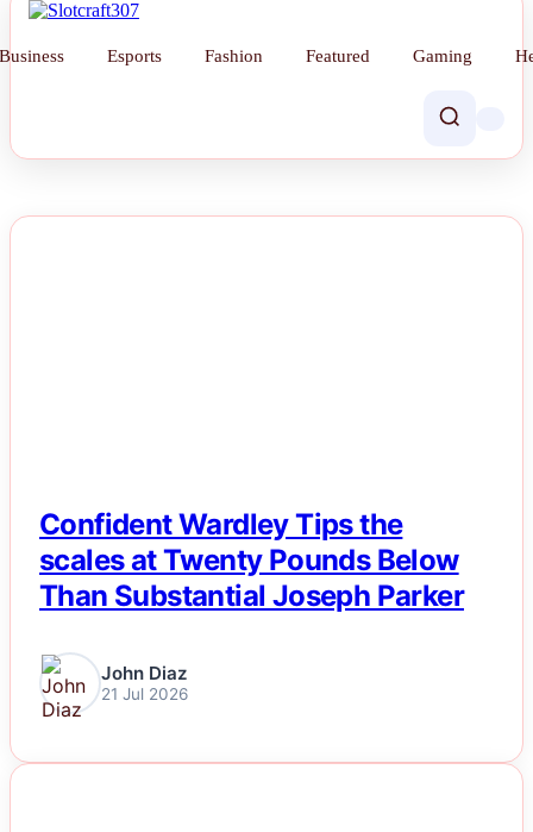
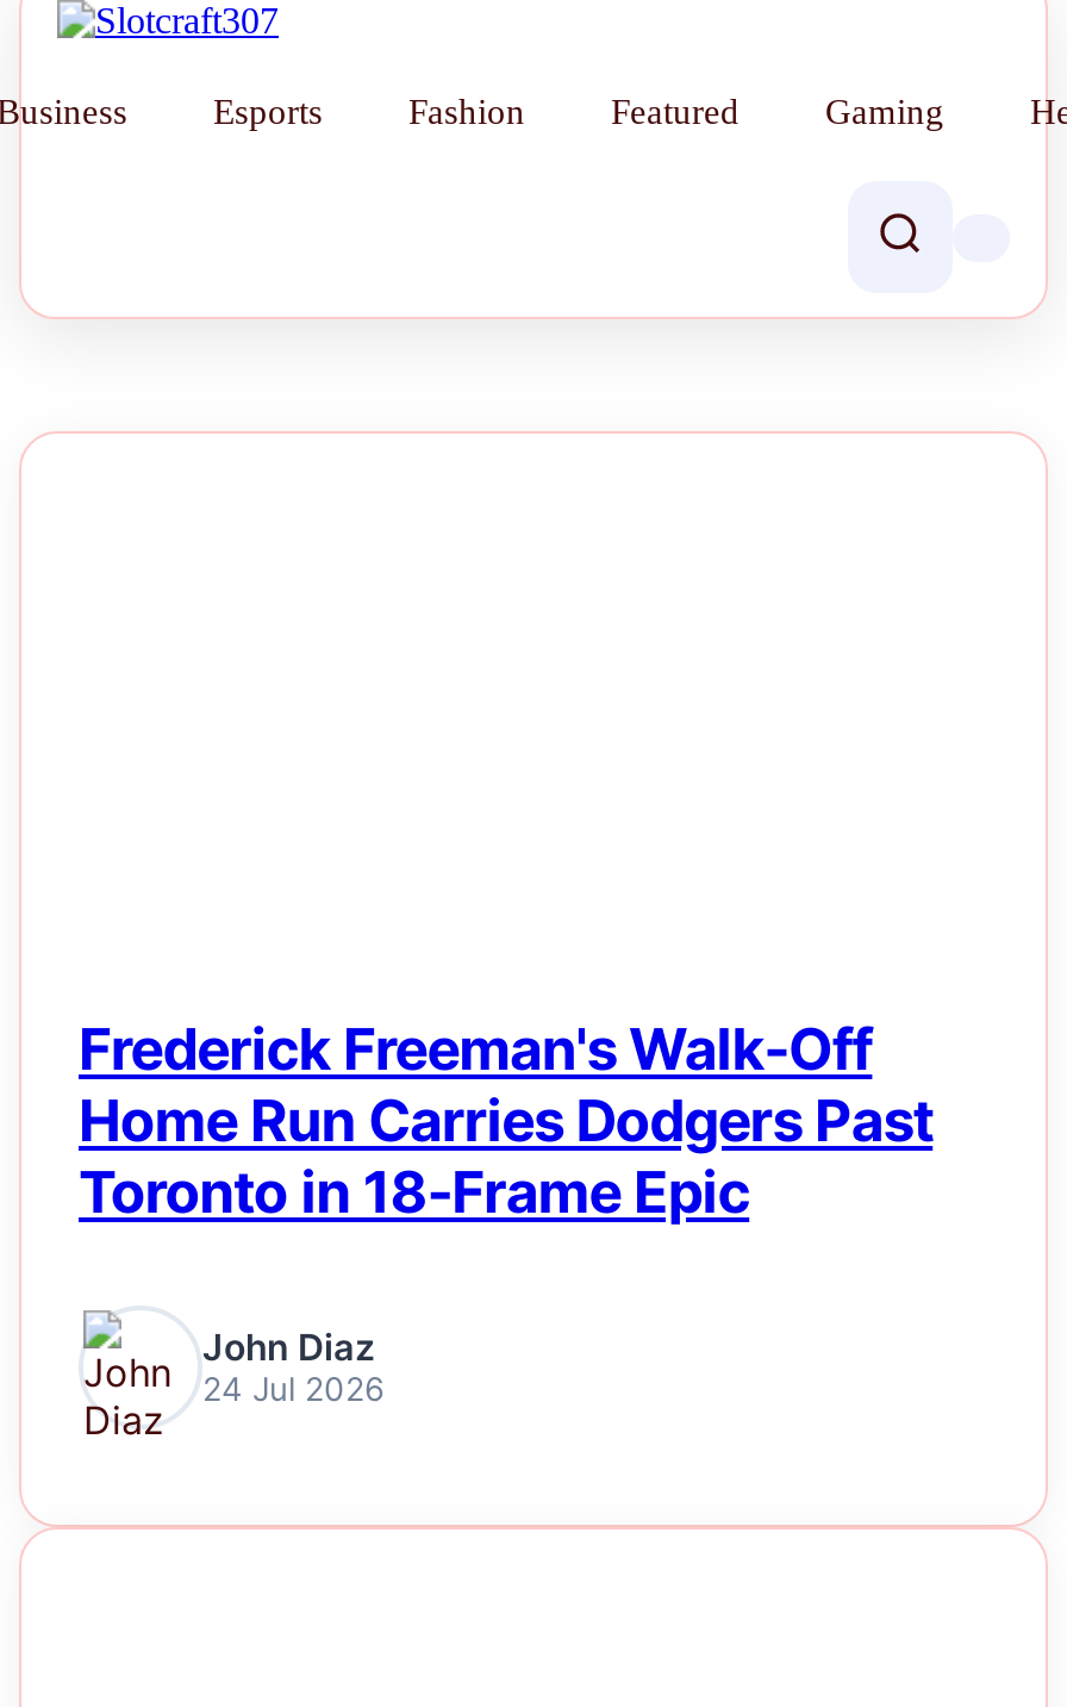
- Confident Wardley Tips the
- scales at Twenty Pounds Below
- Than Substantial Joseph Parker
+ Frederick Freeman's Walk-Off
+ Home Run Carries Dodgers Past
+ Toronto in 18-Frame Epic

- 21 Jul 2026
+ 24 Jul 2026
